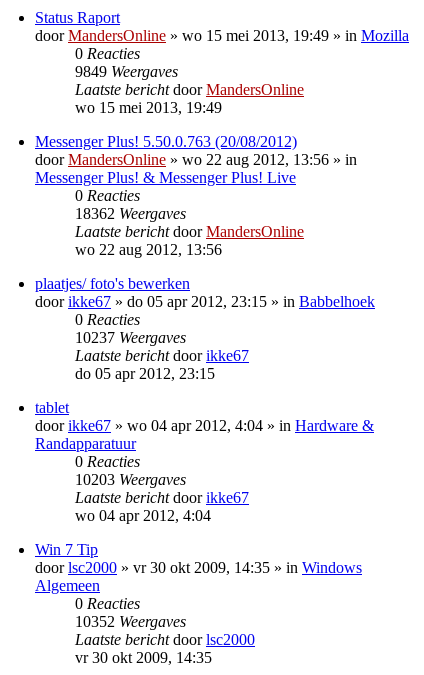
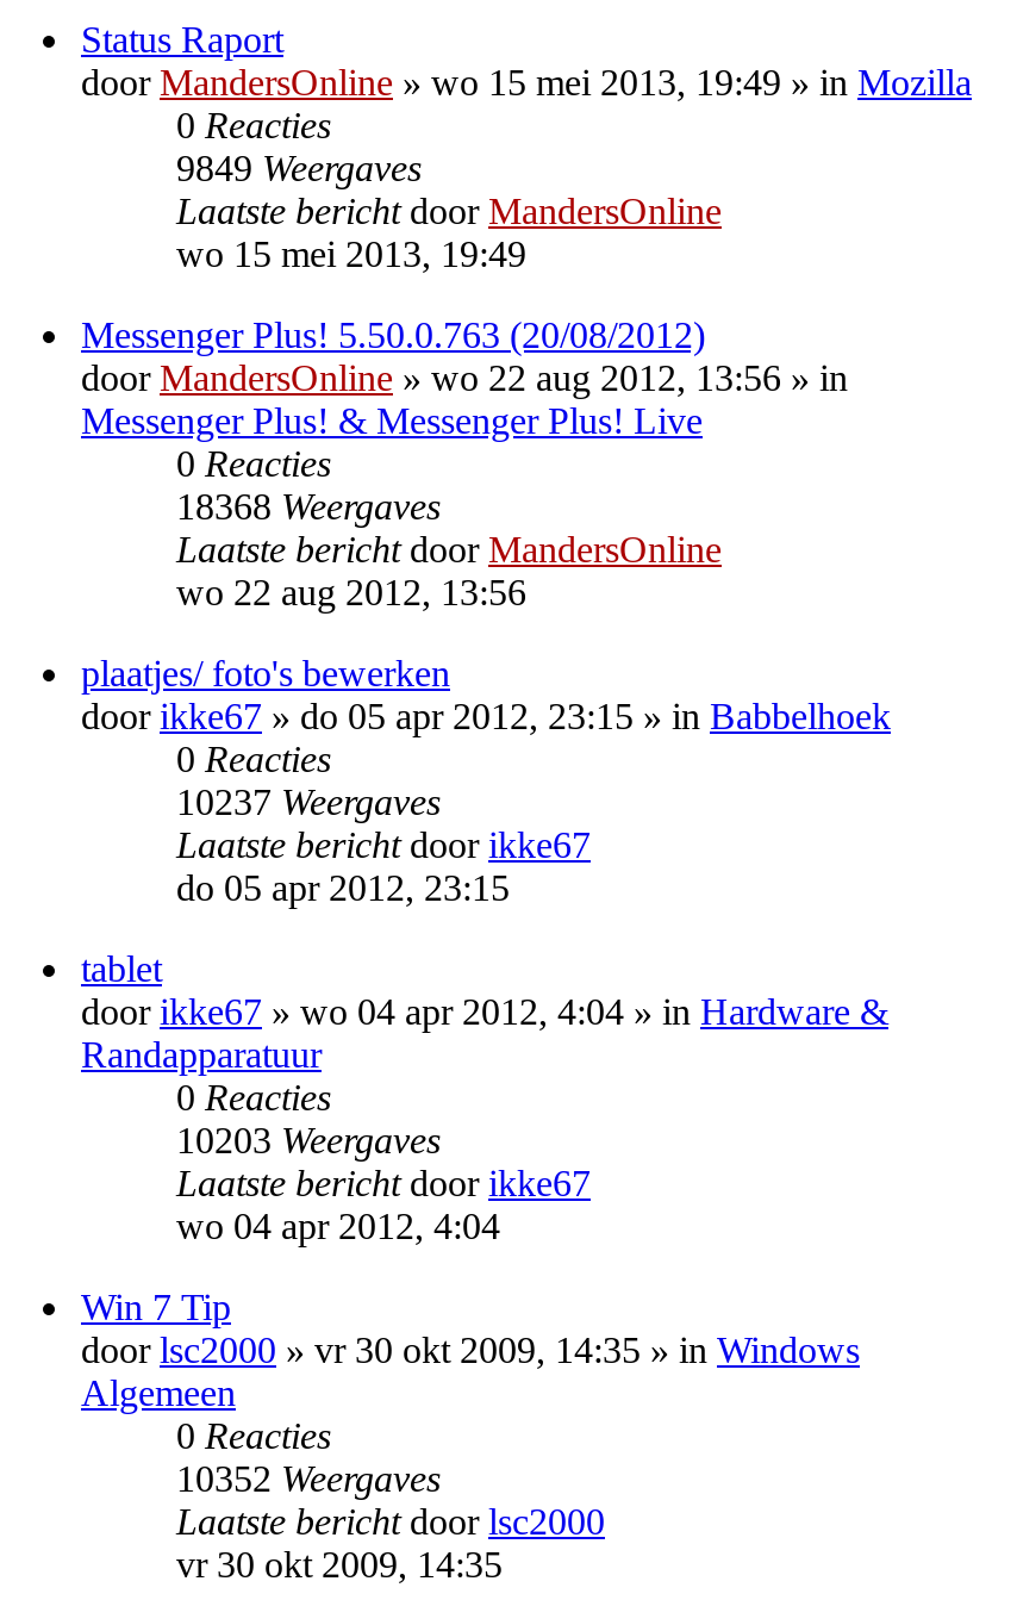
- 18362 Weergaves
+ 18368 Weergaves
